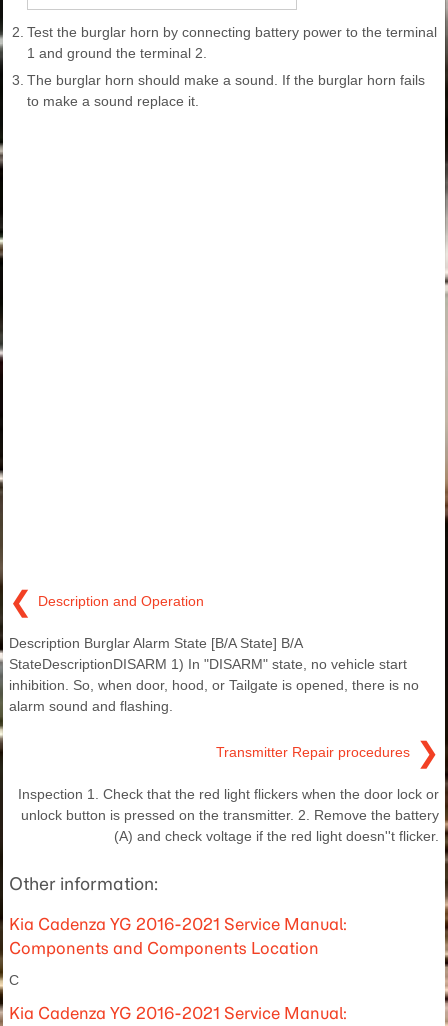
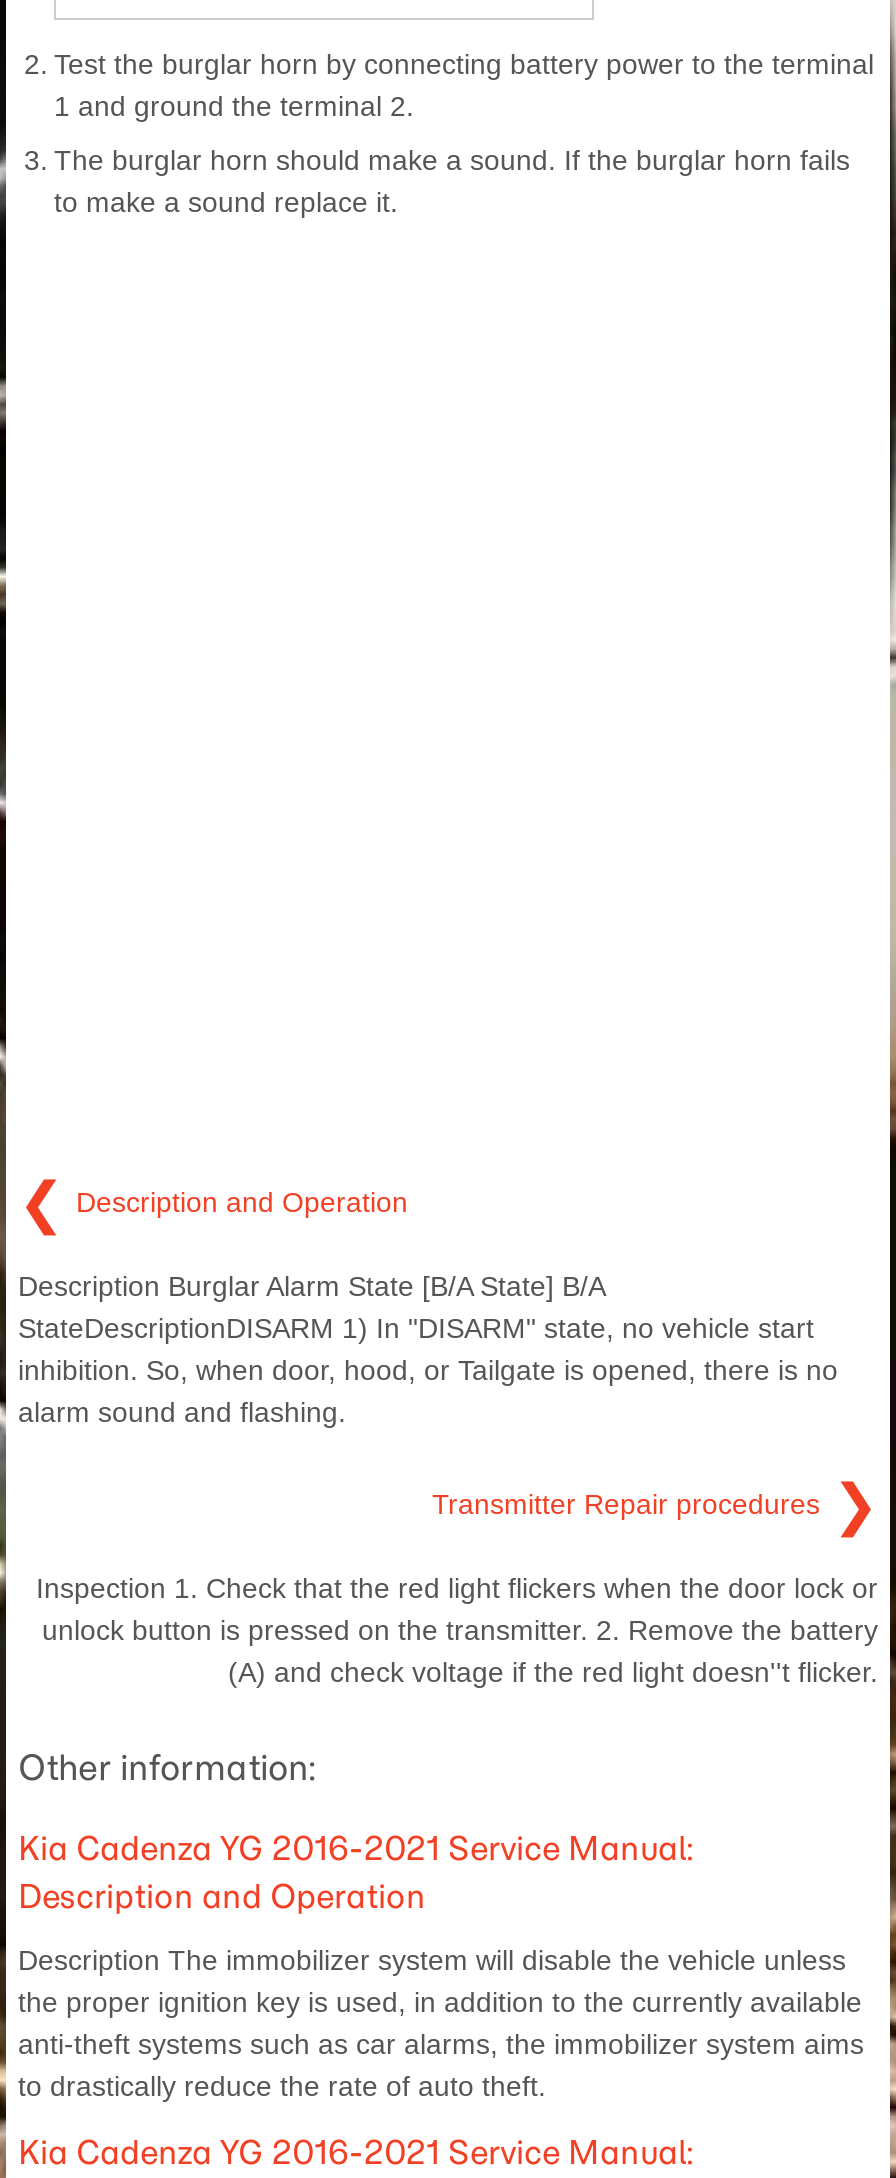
- Components and Components Location
+ Description and Operation

- C
+ Description The immobilizer system will disable the vehicle unless
+ the proper ignition key is used, in addition to the currently available
+ anti-theft systems such as car alarms, the immobilizer system aims
+ to drastically reduce the rate of auto theft.
